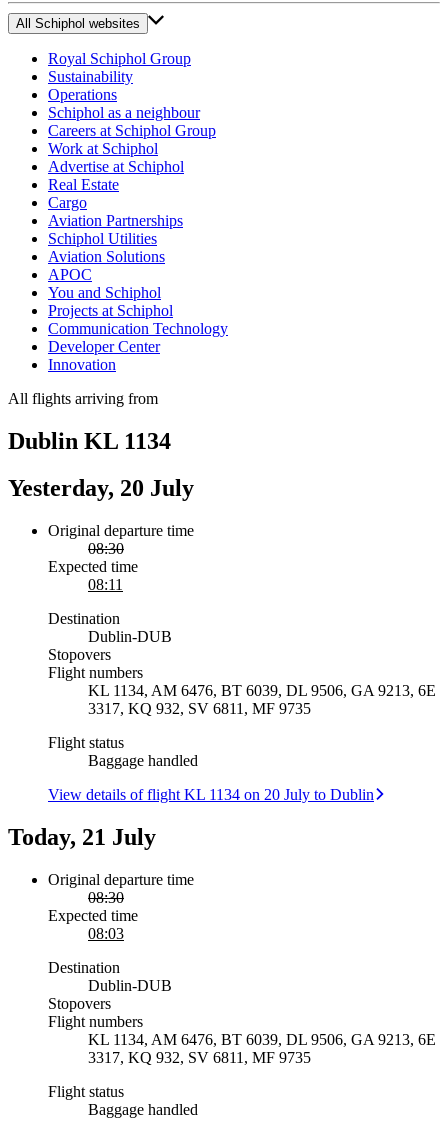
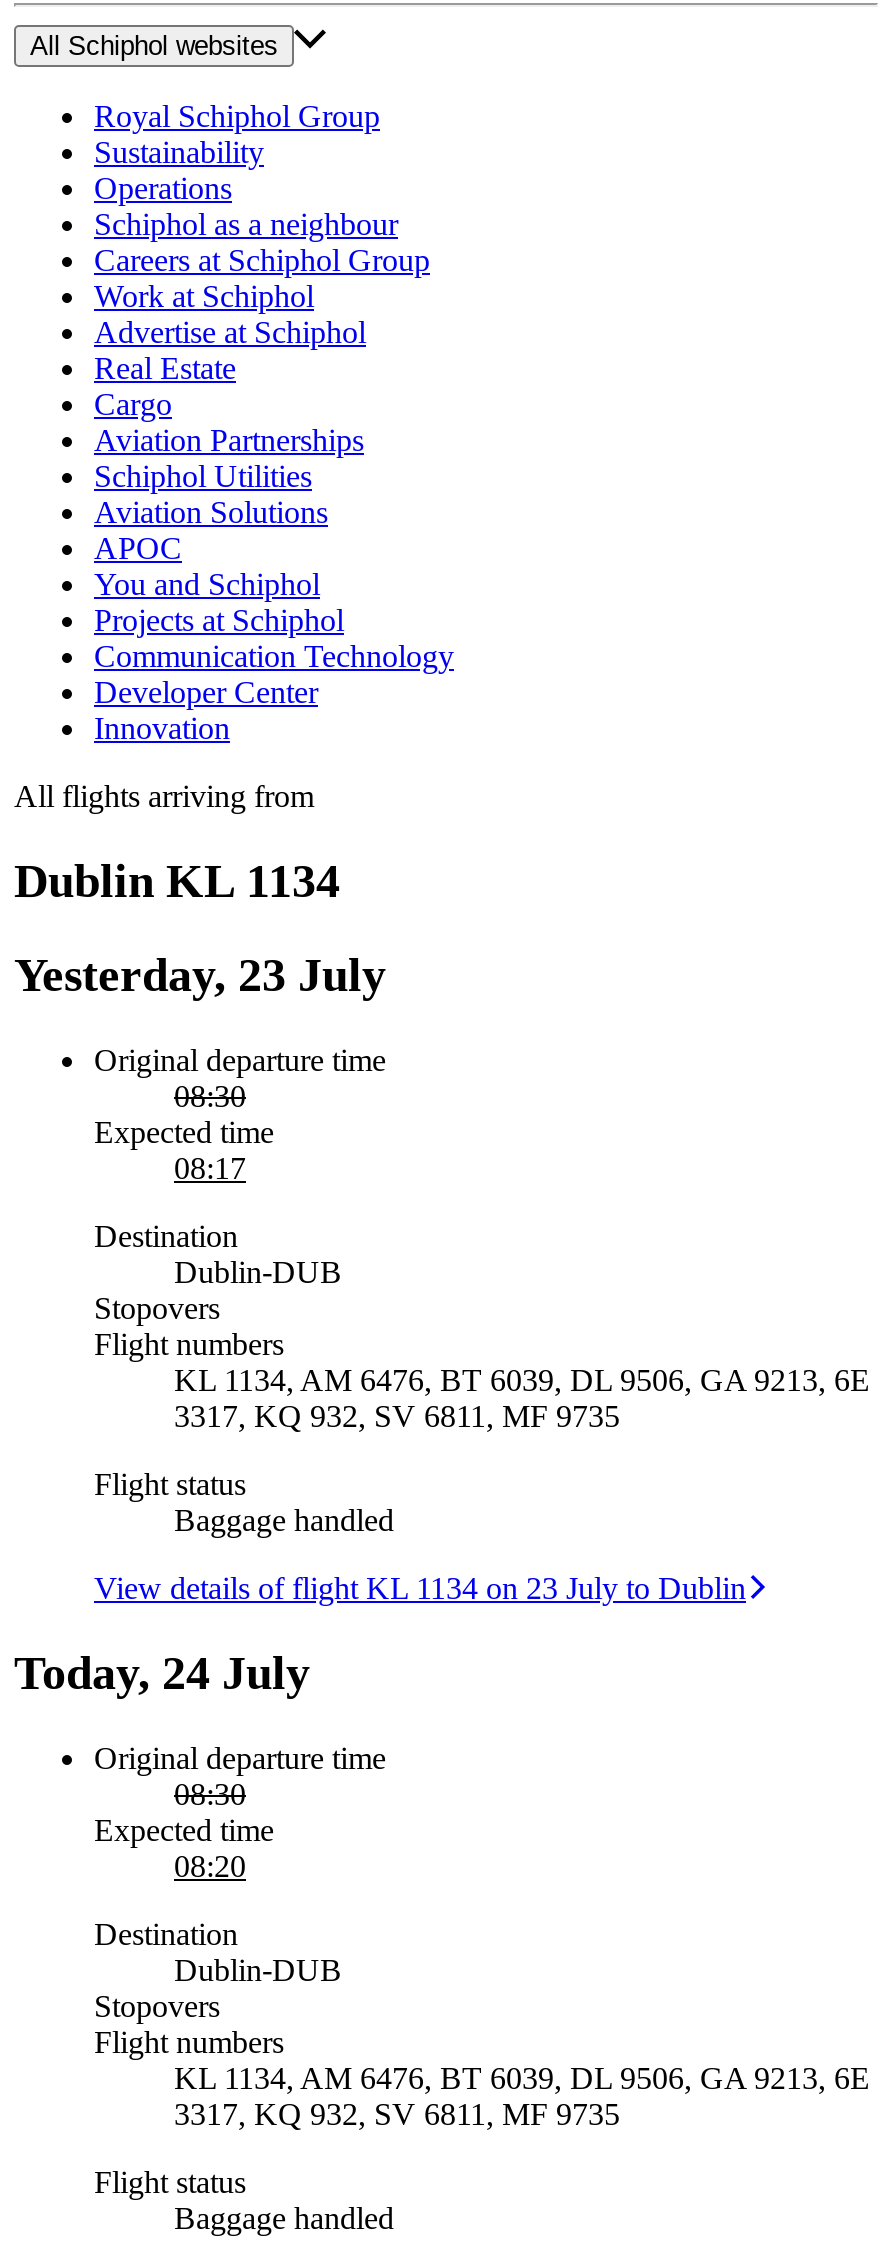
- Yesterday, 20 July
+ Yesterday, 23 July

- 08:11
+ 08:17

- View details of flight KL 1134 on 20 July to Dublin
+ View details of flight KL 1134 on 23 July to Dublin

- Today, 21 July
+ Today, 24 July

- 08:03
+ 08:20
